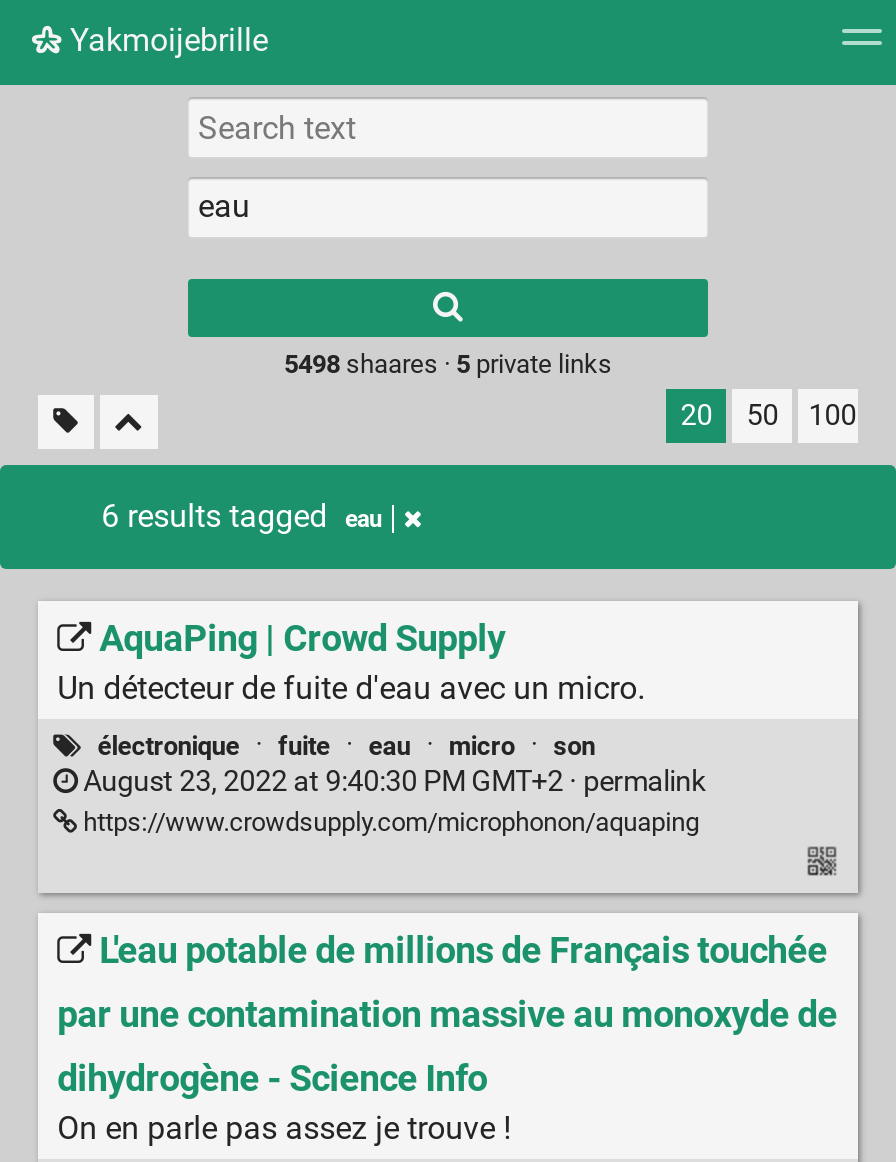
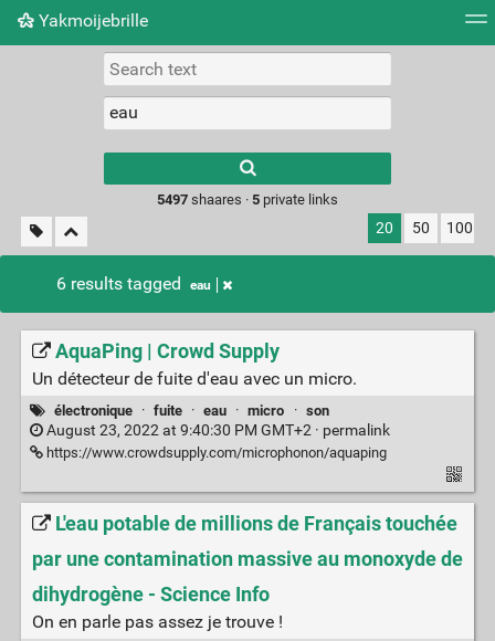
- 5498 shaares · 5 private links
+ 5497 shaares · 5 private links
